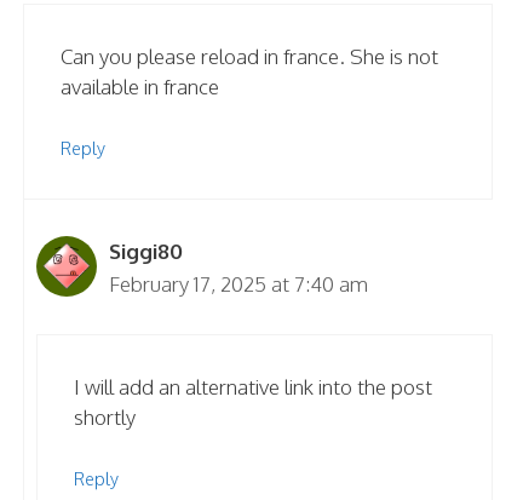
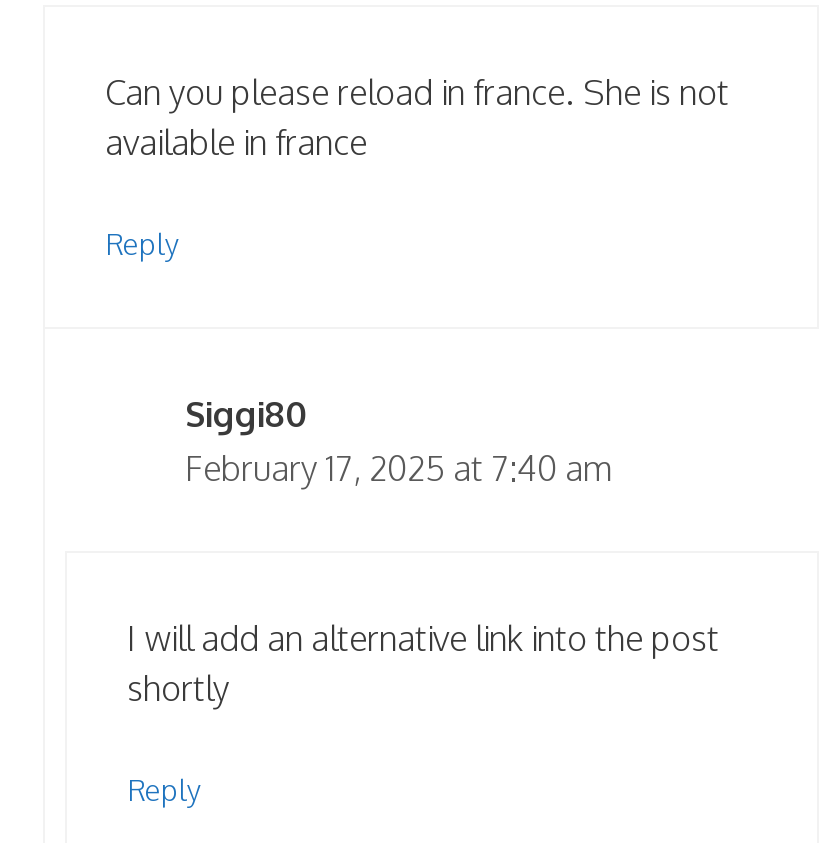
- [image]
